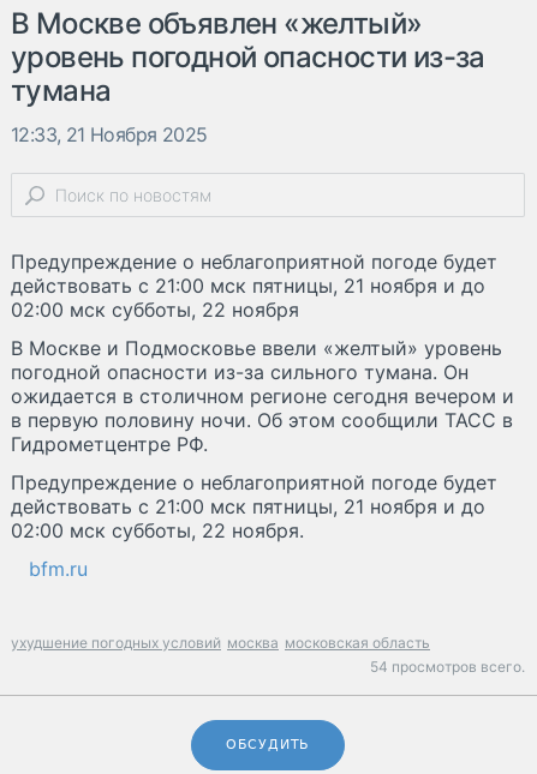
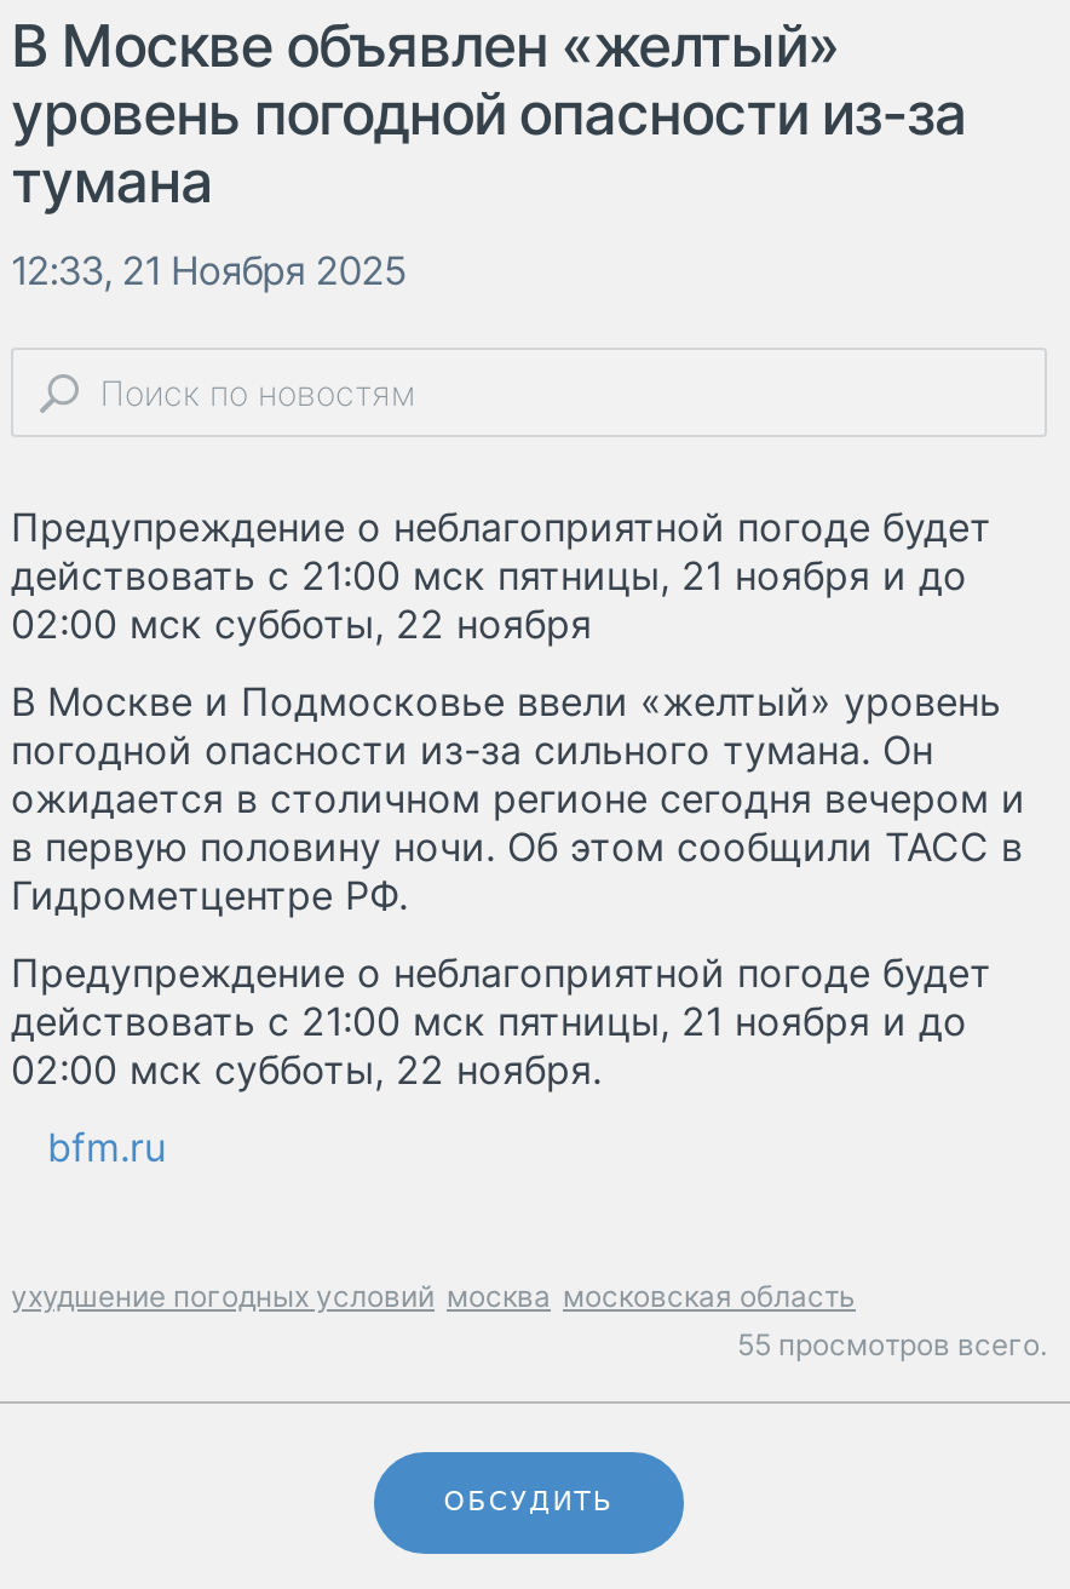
- 54 просмотров всего.
+ 55 просмотров всего.
